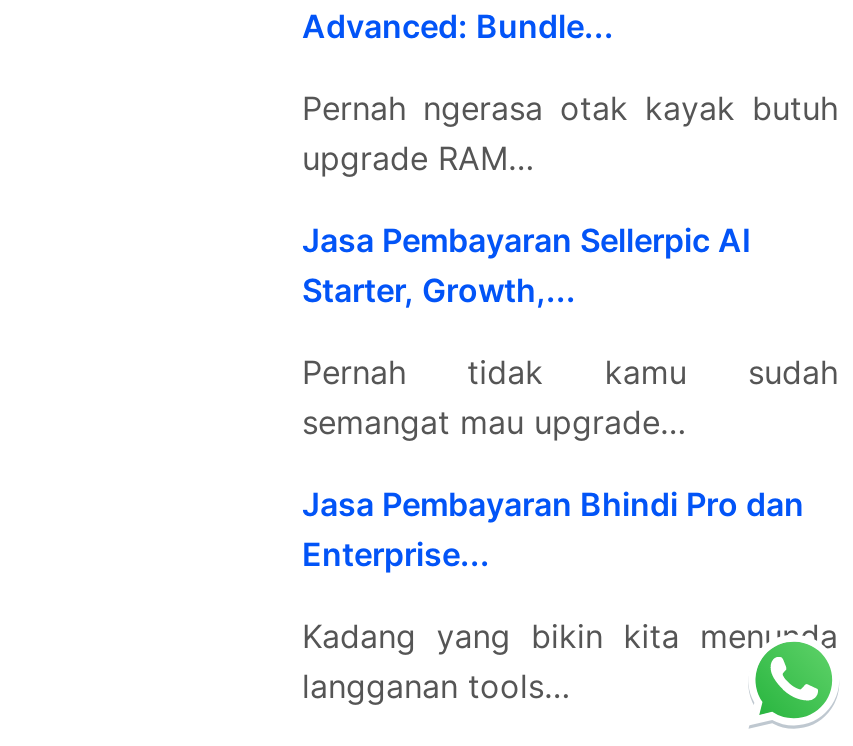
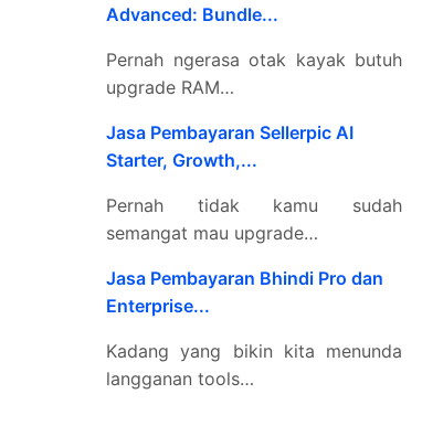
- [image]
